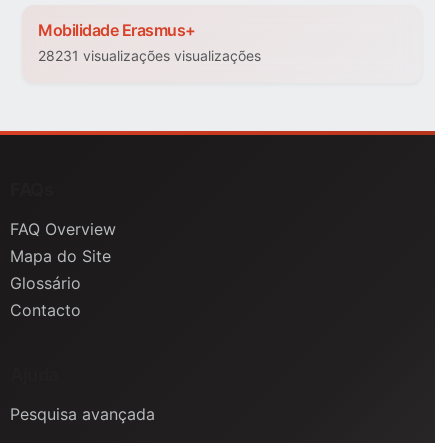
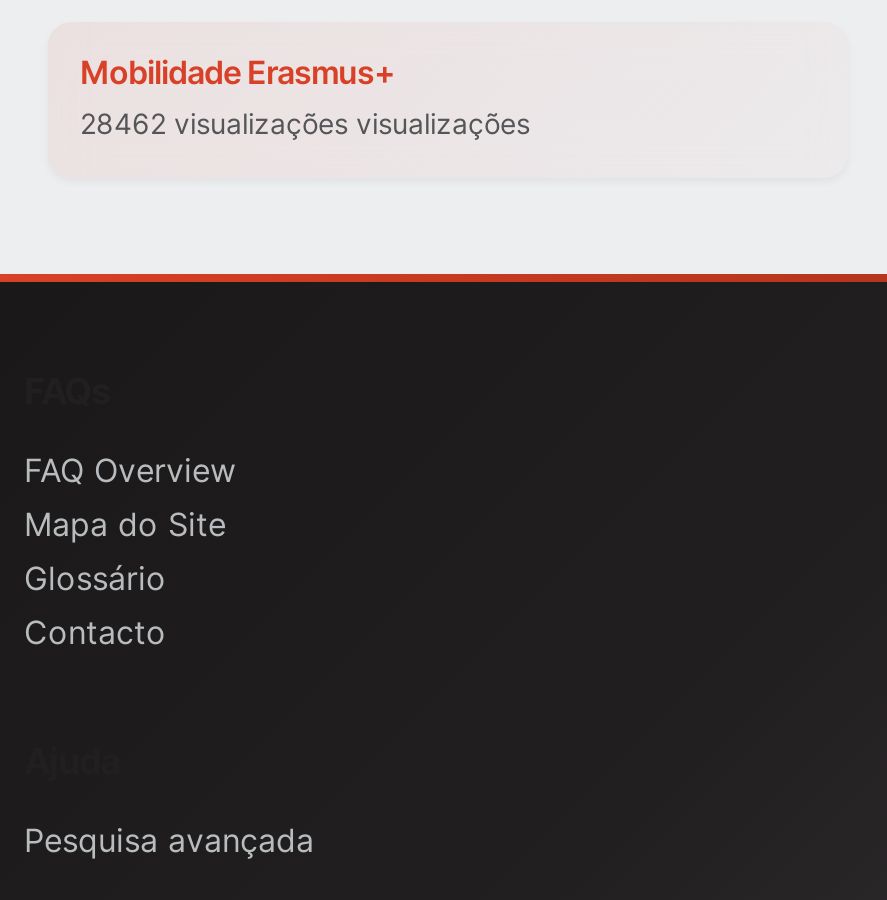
- 28231 visualizações visualizações
+ 28462 visualizações visualizações
